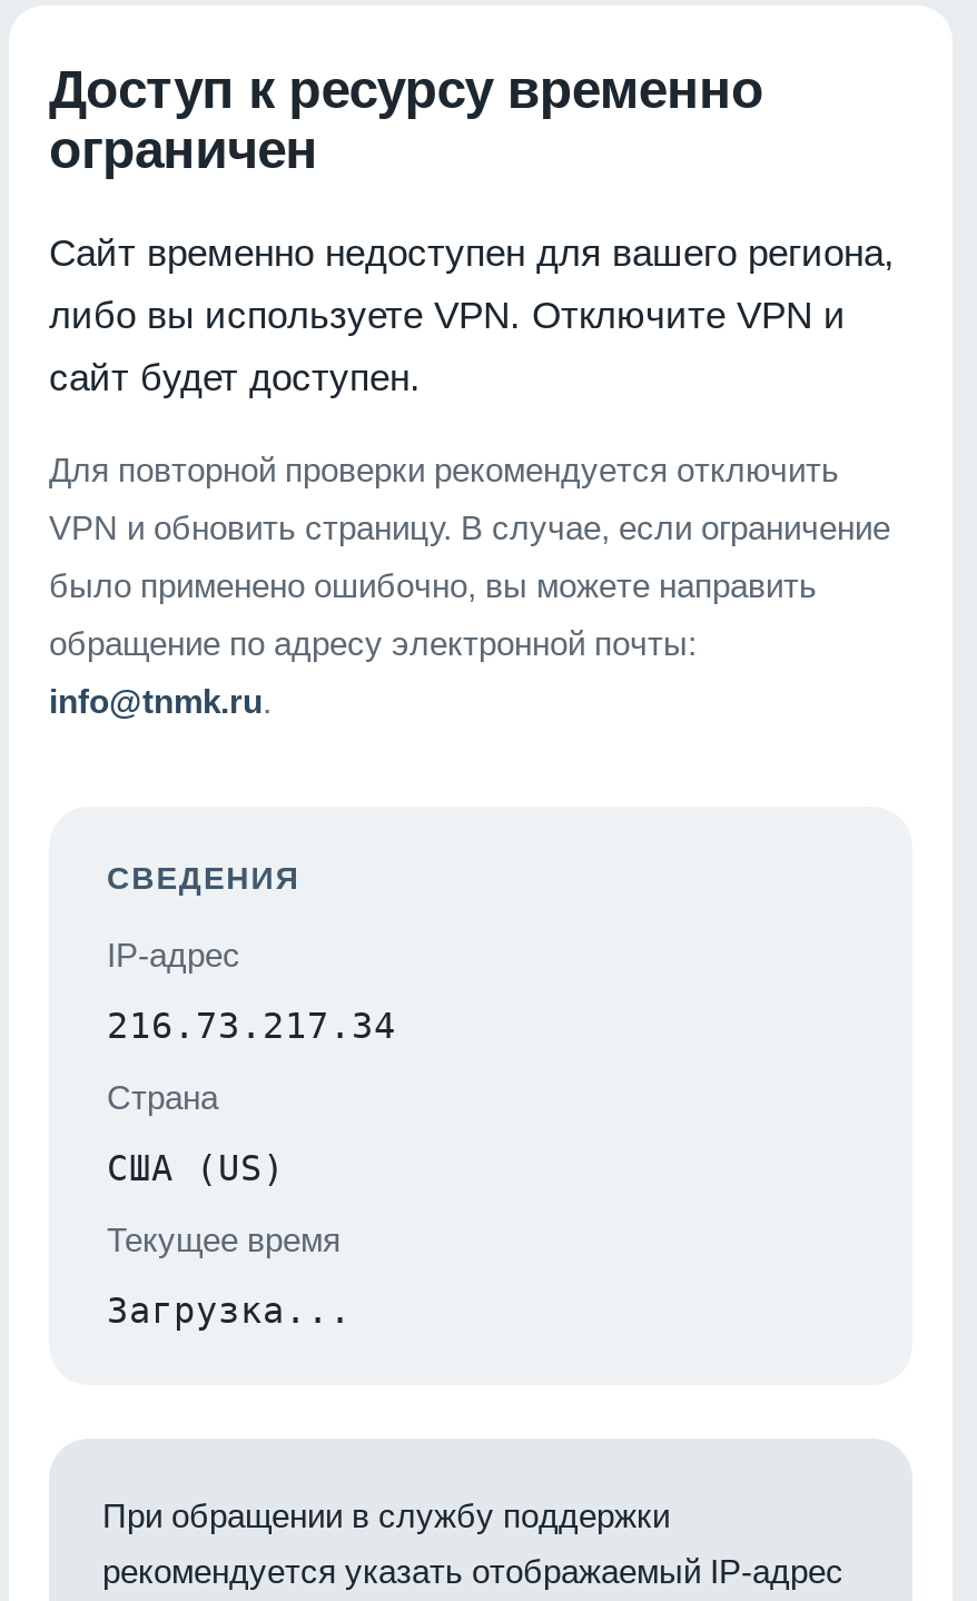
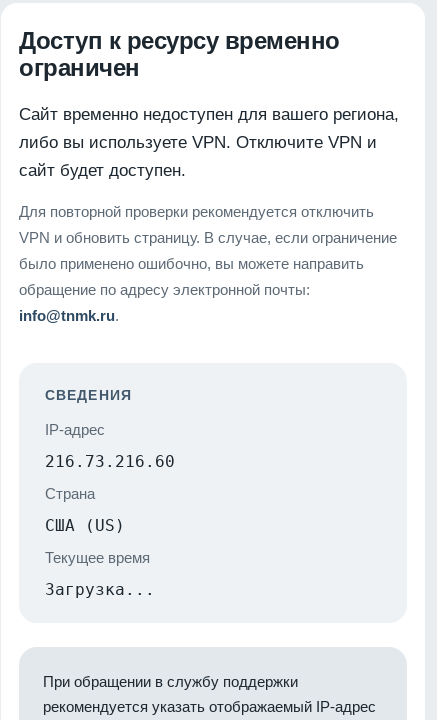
- 216.73.217.34
+ 216.73.216.60
